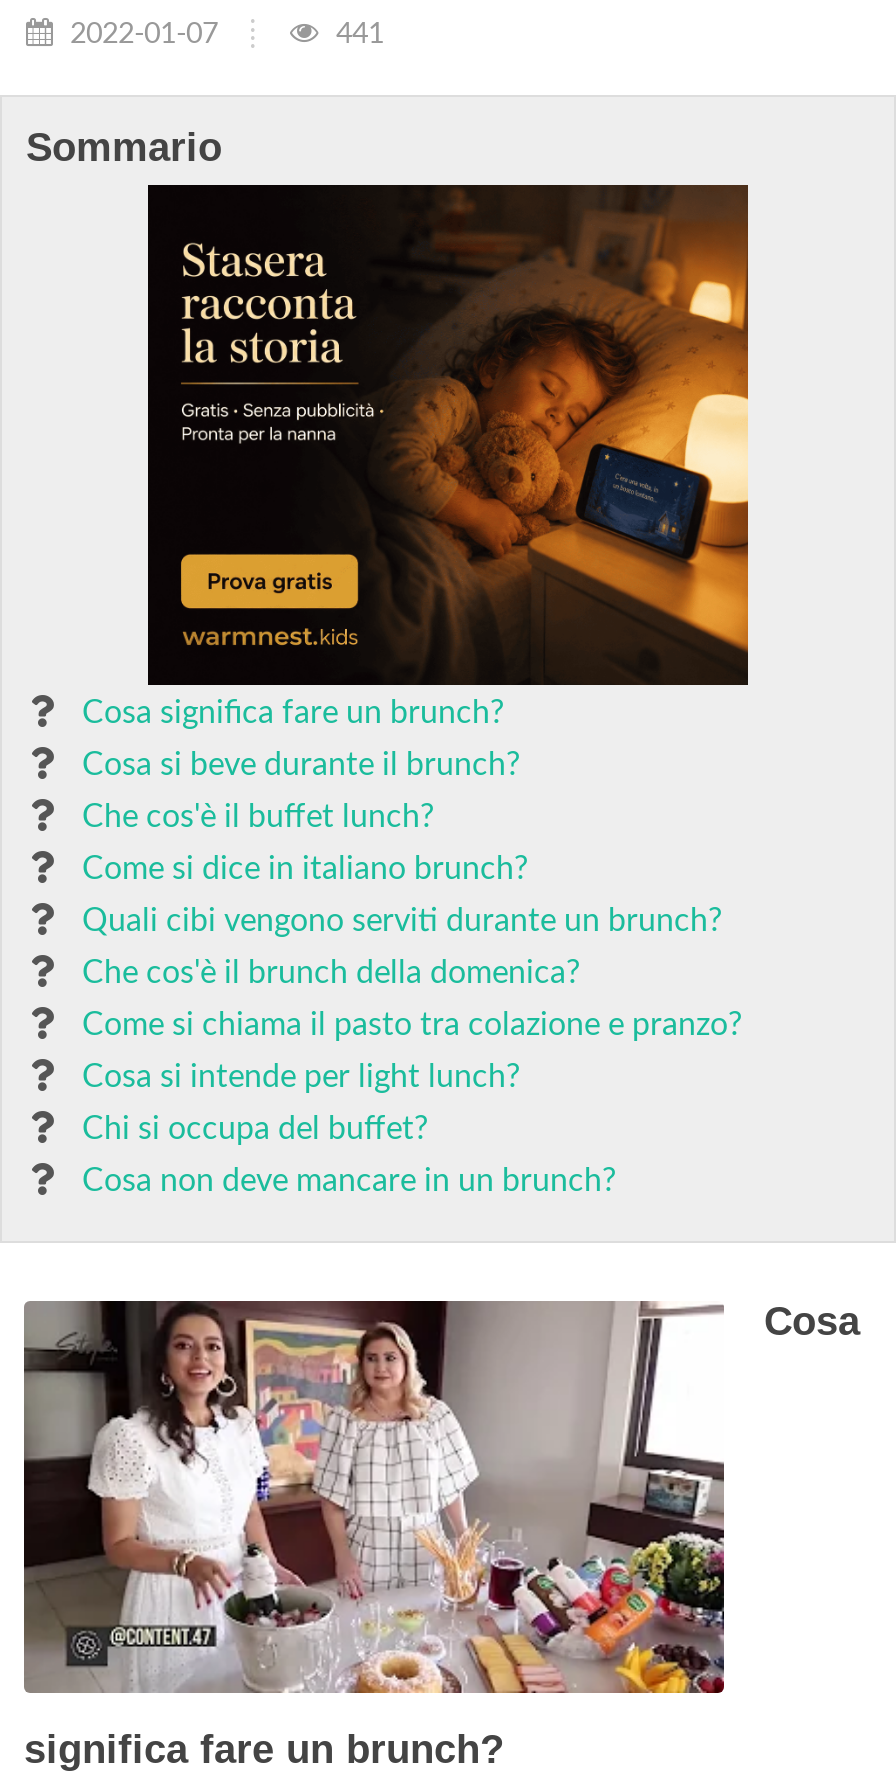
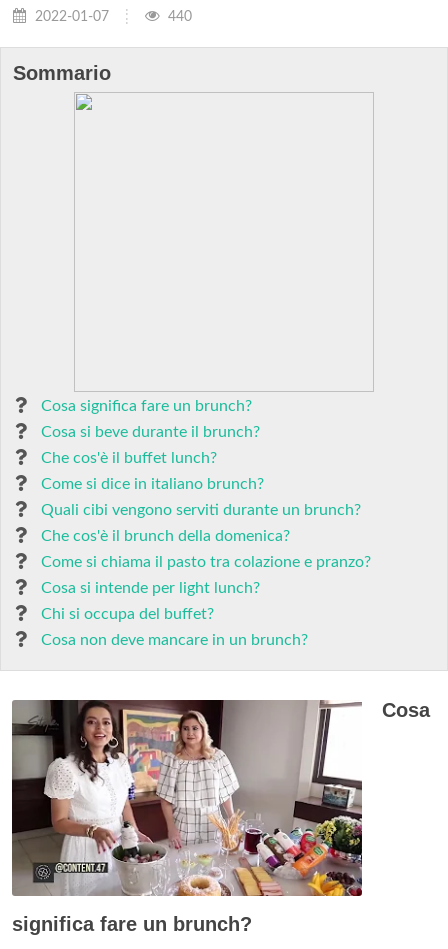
- 441
+ 440

- [image]
